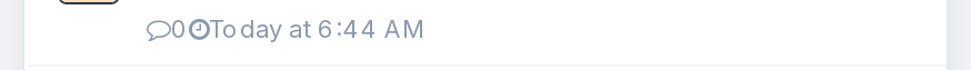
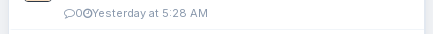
- Today at 6:44 AM
+ Yesterday at 5:28 AM
